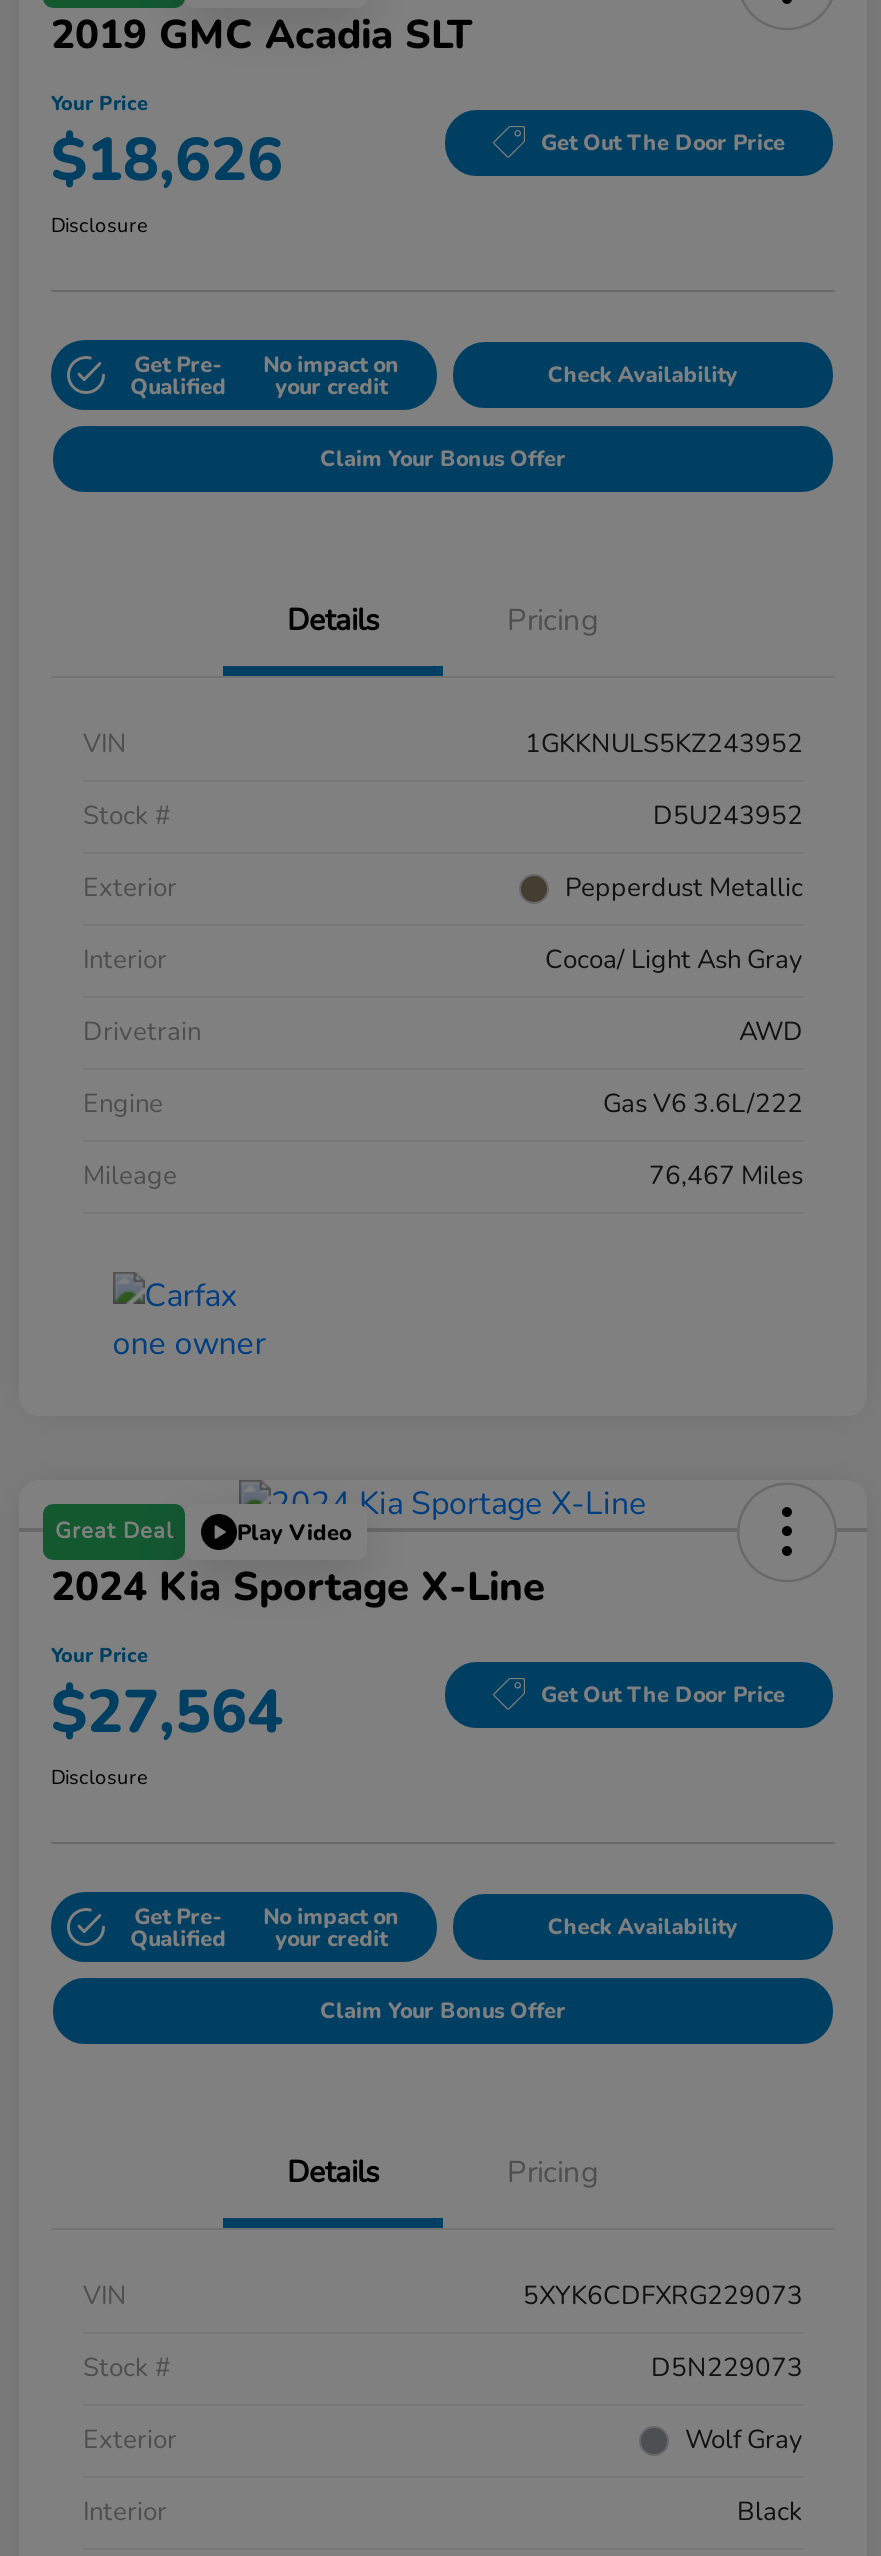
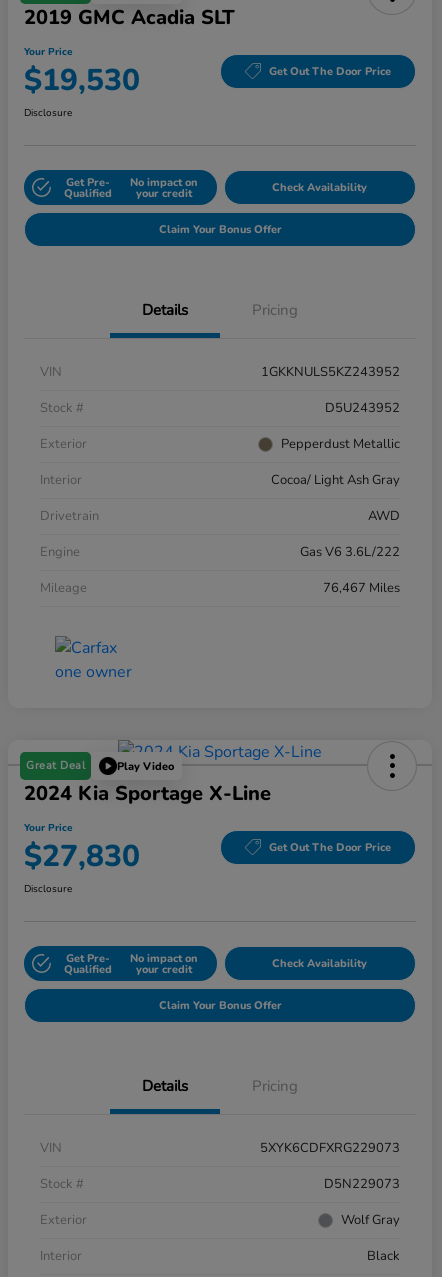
- $18,626
+ $19,530

- $27,564
+ $27,830
